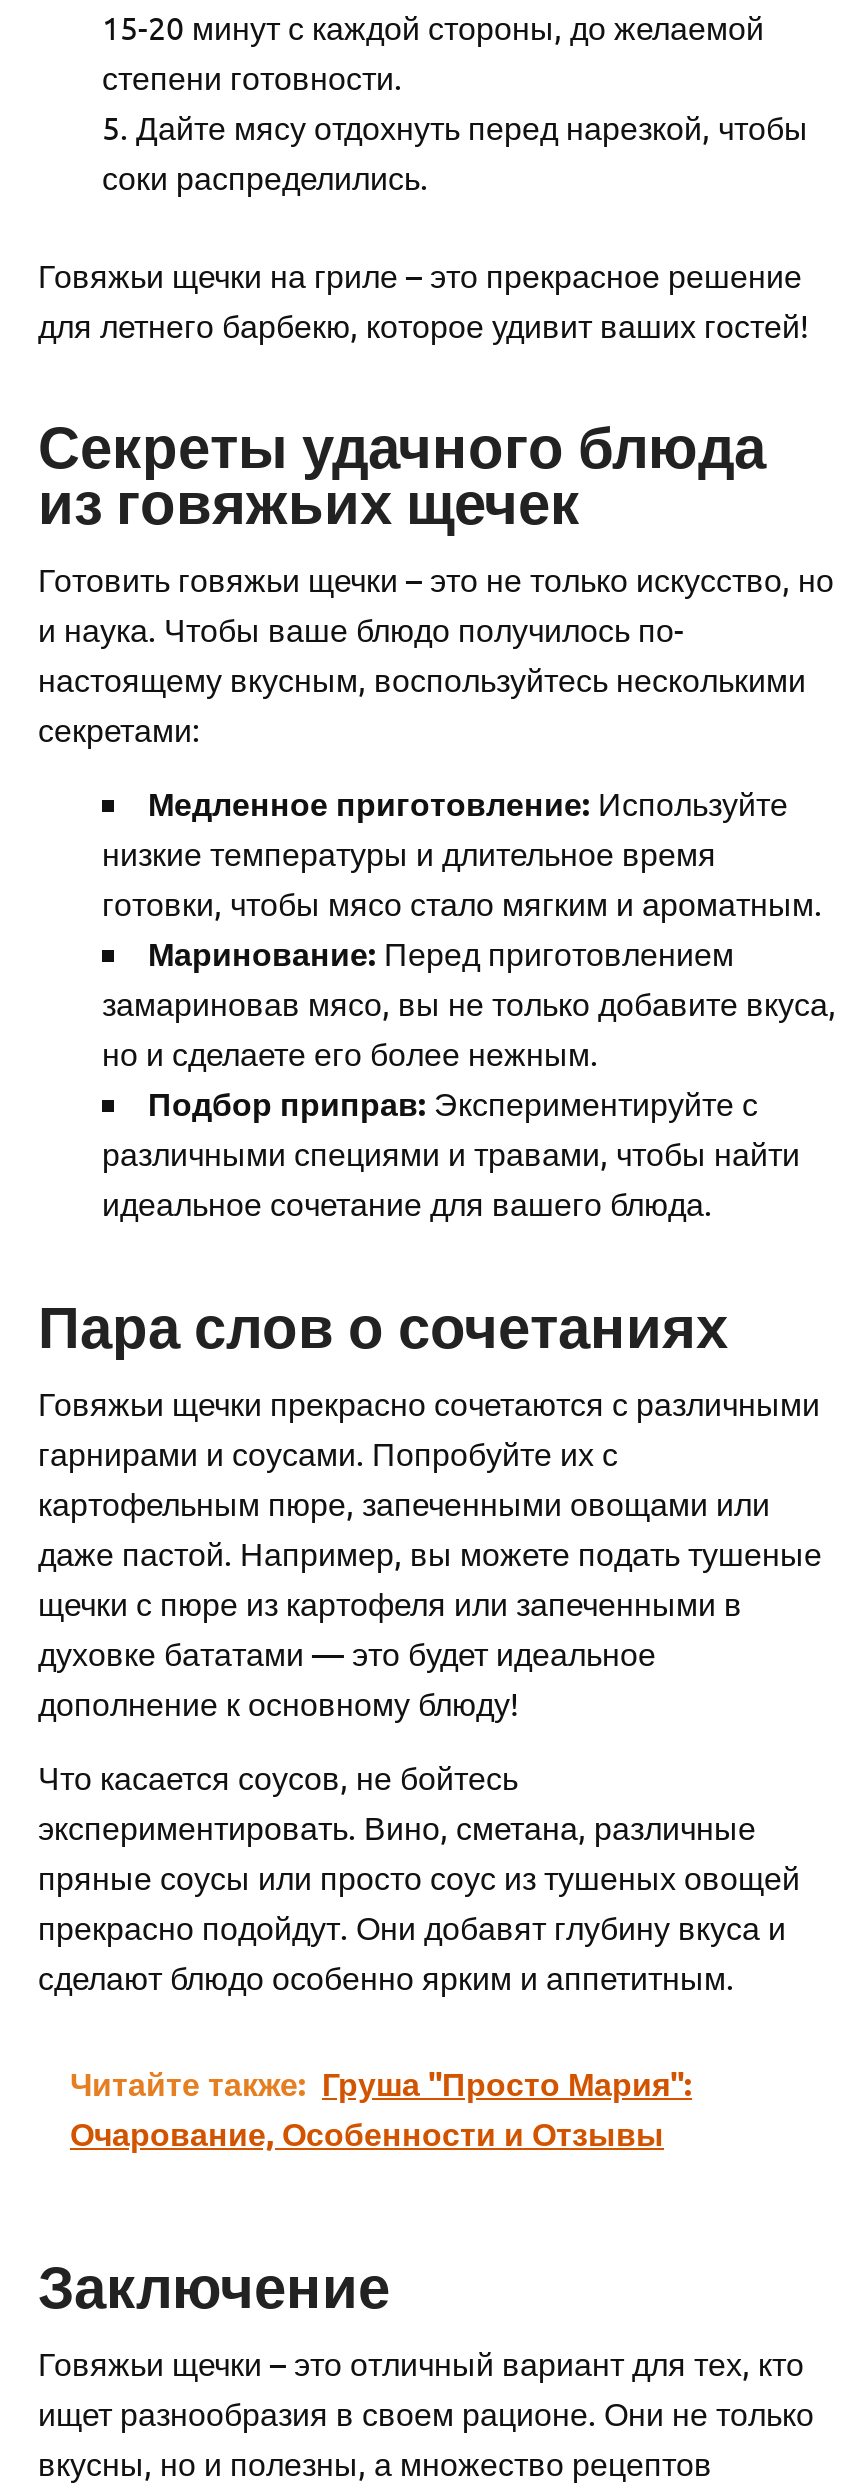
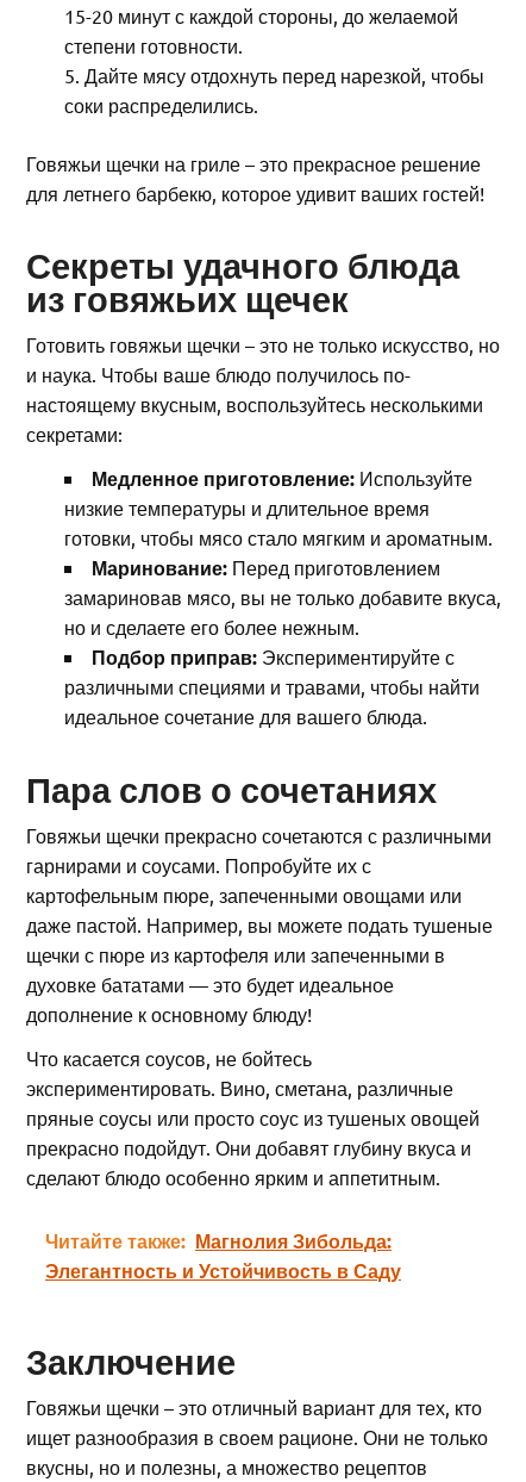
- Читайте также: Груша "Просто Мария":
- Очарование, Особенности и Отзывы
+ Читайте также: Магнолия Зибольда:
+ Элегантность и Устойчивость в Саду
